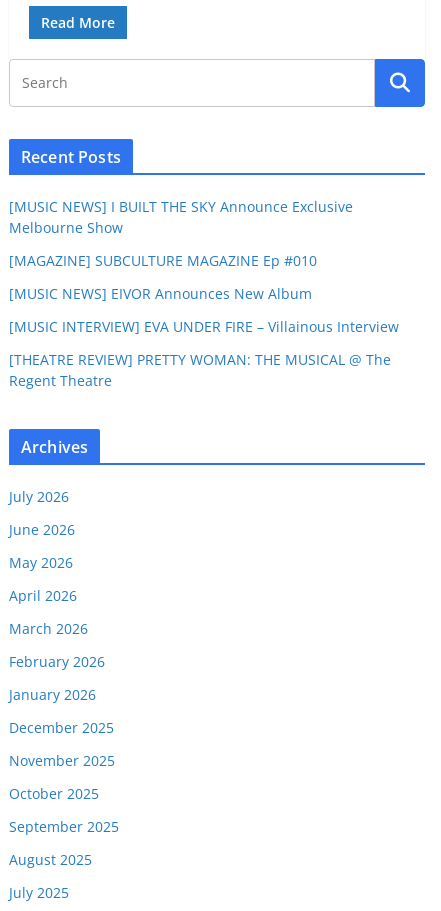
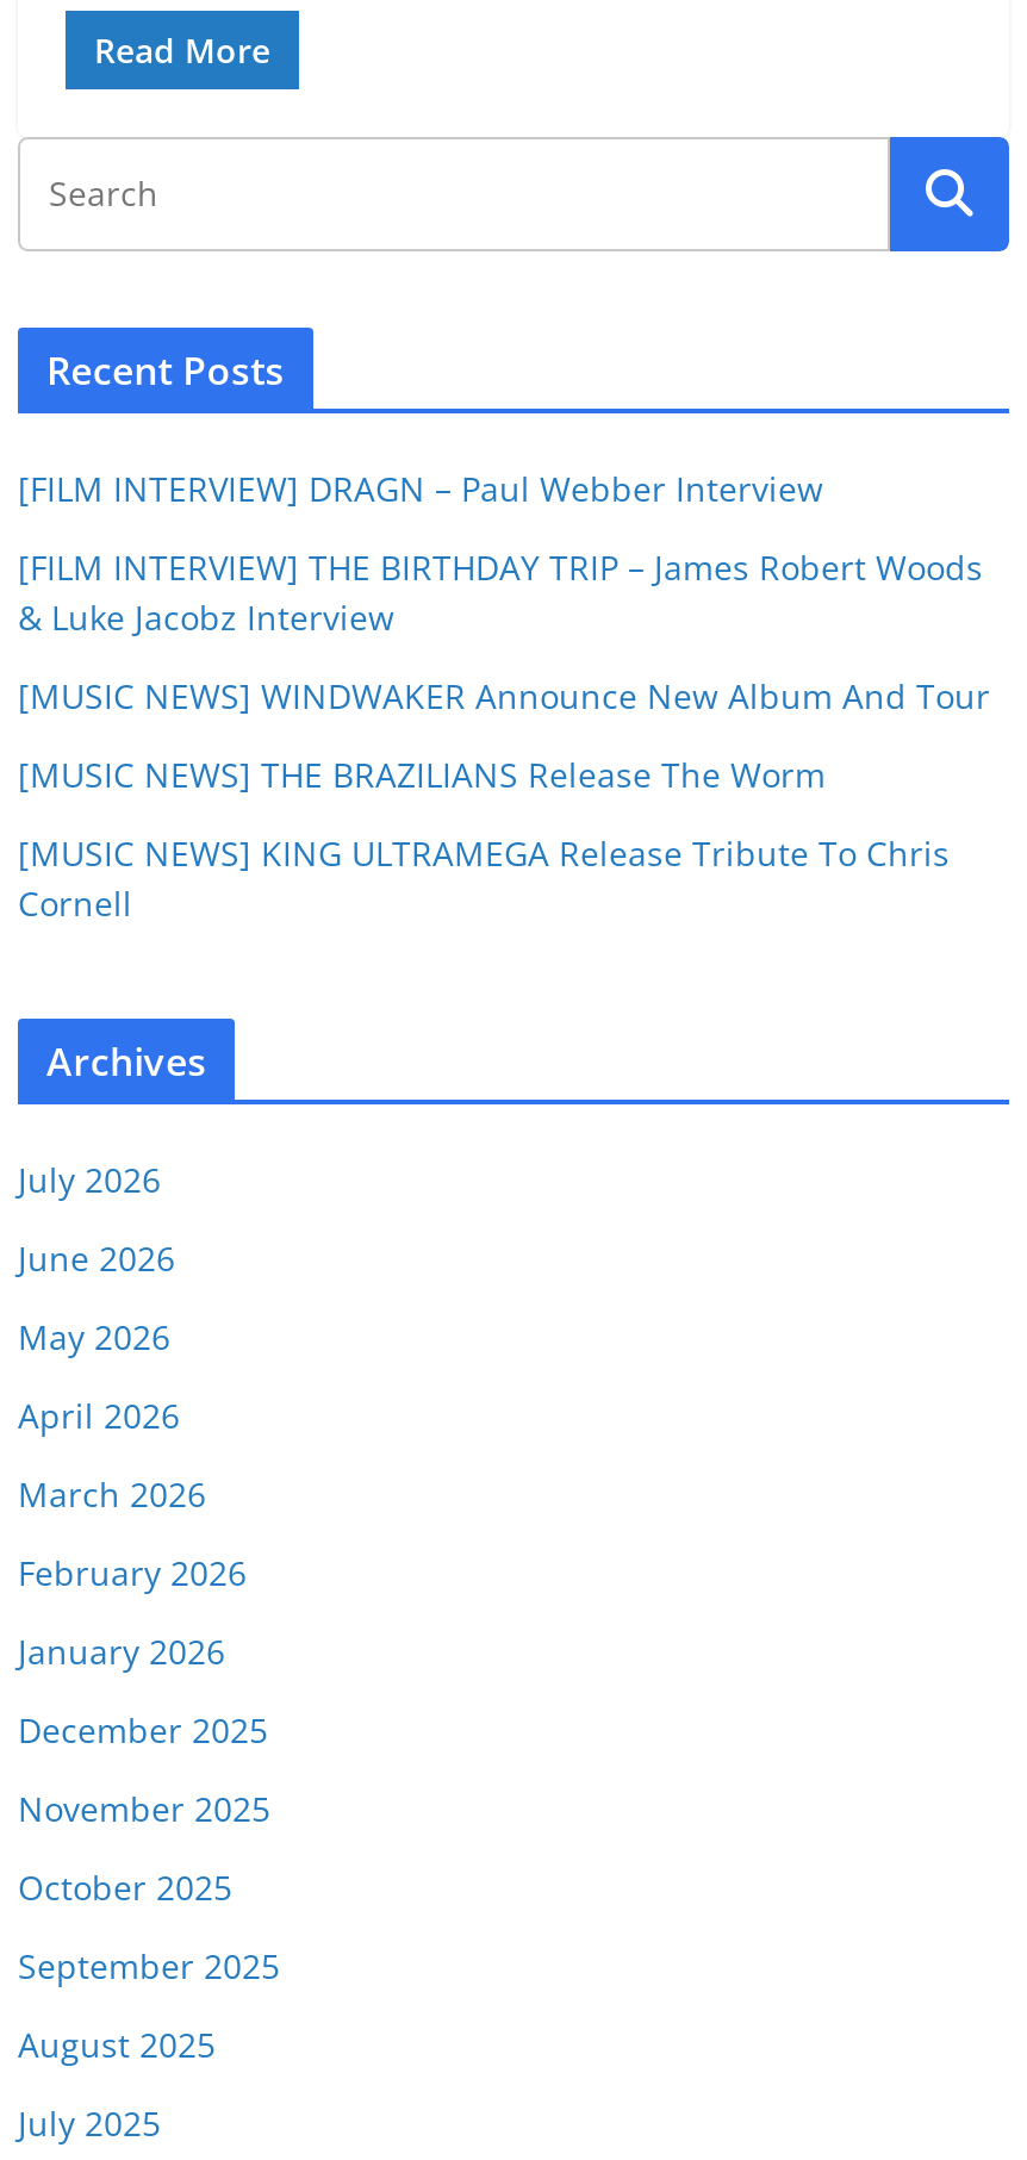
- [MUSIC NEWS] I BUILT THE SKY Announce Exclusive
- Melbourne Show
+ [FILM INTERVIEW] DRAGN – Paul Webber Interview

- [MAGAZINE] SUBCULTURE MAGAZINE Ep #010
+ [FILM INTERVIEW] THE BIRTHDAY TRIP – James Robert Woods
+ & Luke Jacobz Interview

- [MUSIC NEWS] EIVOR Announces New Album
+ [MUSIC NEWS] WINDWAKER Announce New Album And Tour

- [MUSIC INTERVIEW] EVA UNDER FIRE – Villainous Interview
+ [MUSIC NEWS] THE BRAZILIANS Release The Worm

- [THEATRE REVIEW] PRETTY WOMAN: THE MUSICAL @ The
- Regent Theatre
+ [MUSIC NEWS] KING ULTRAMEGA Release Tribute To Chris
+ Cornell
